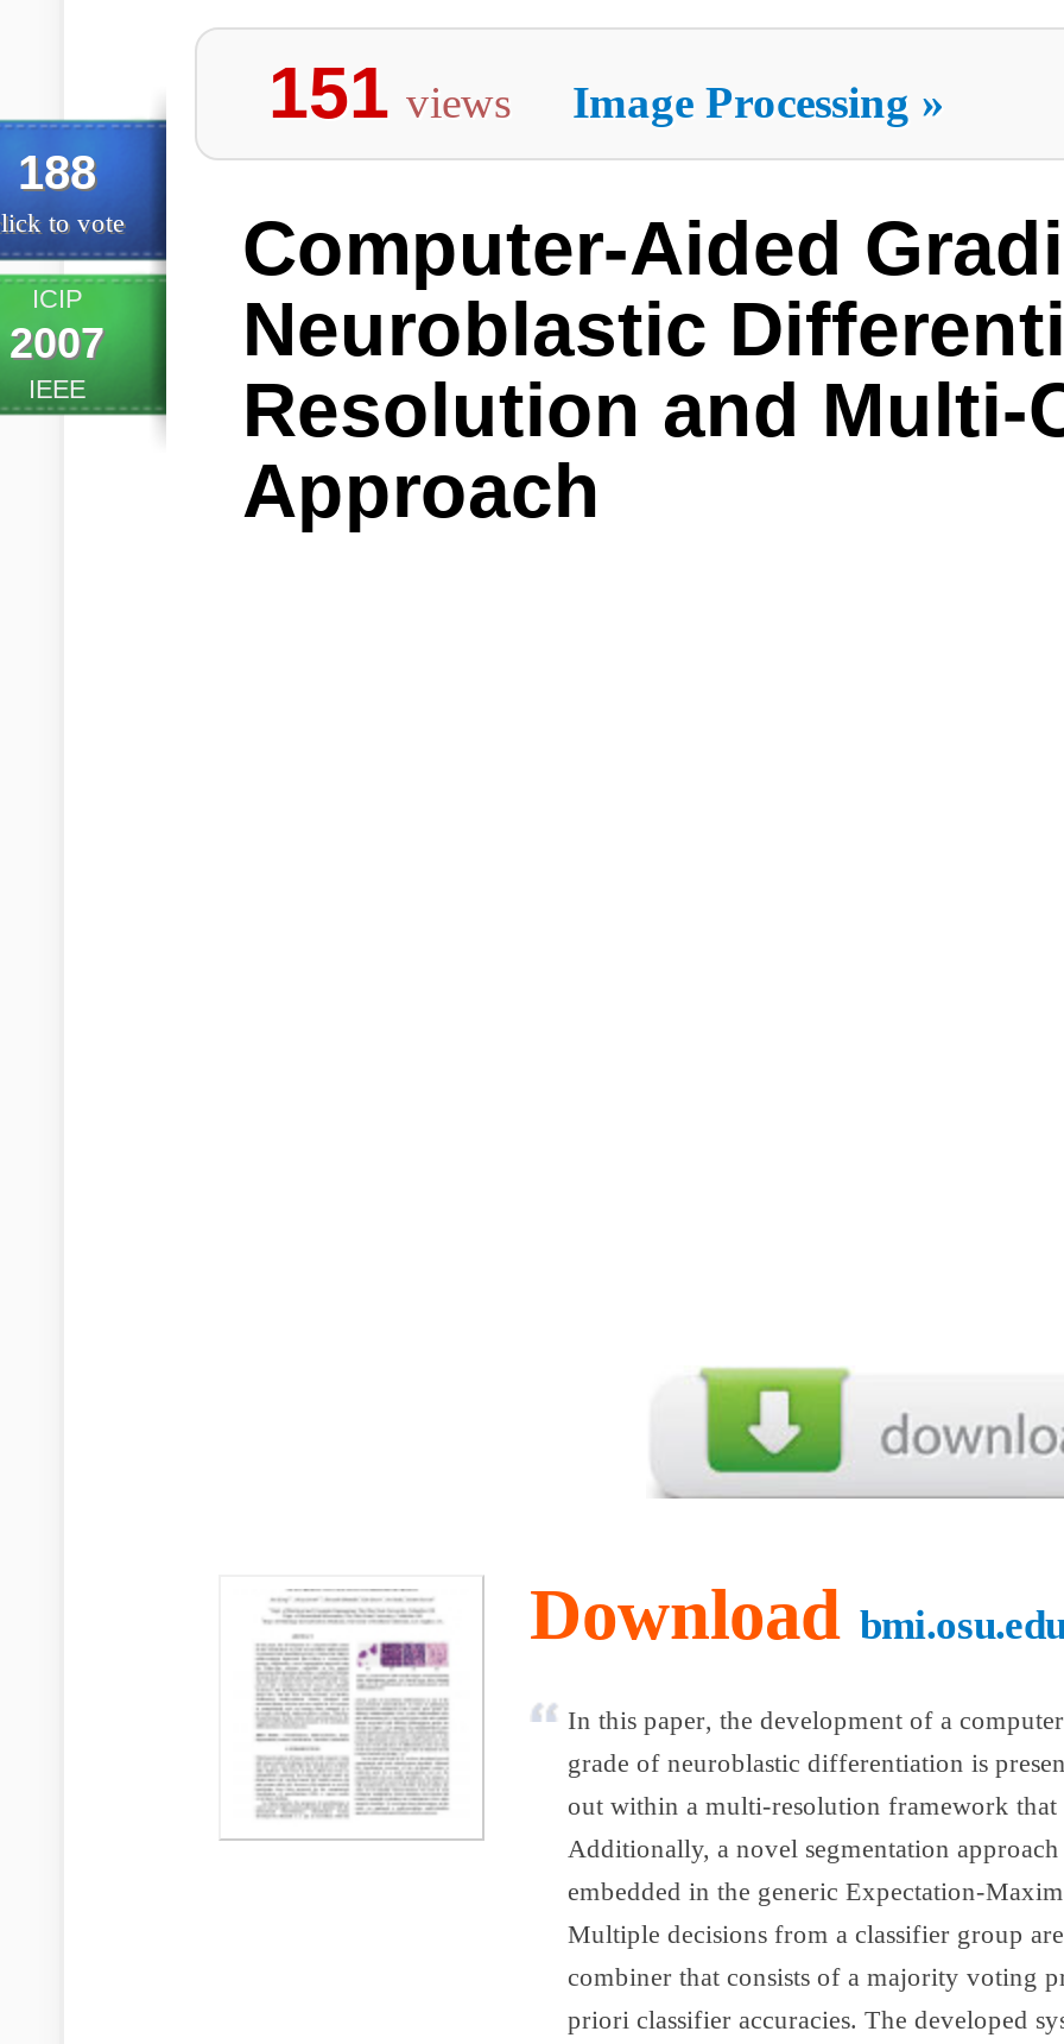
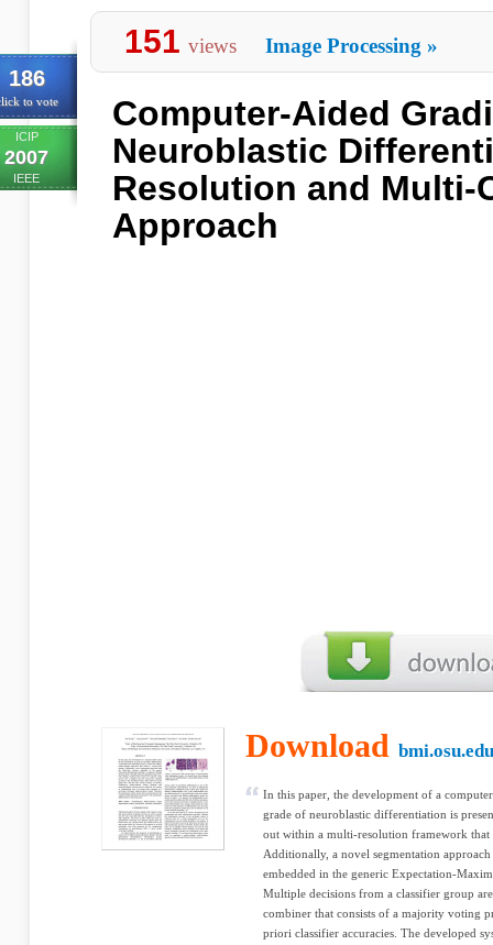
- 188
+ 186
